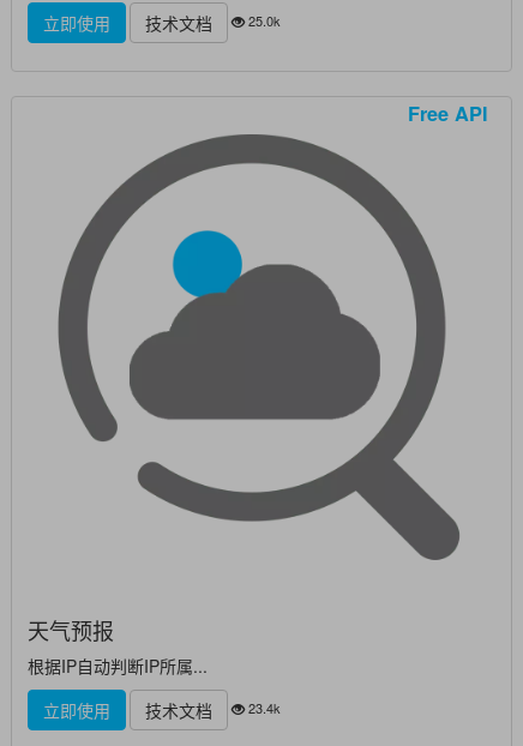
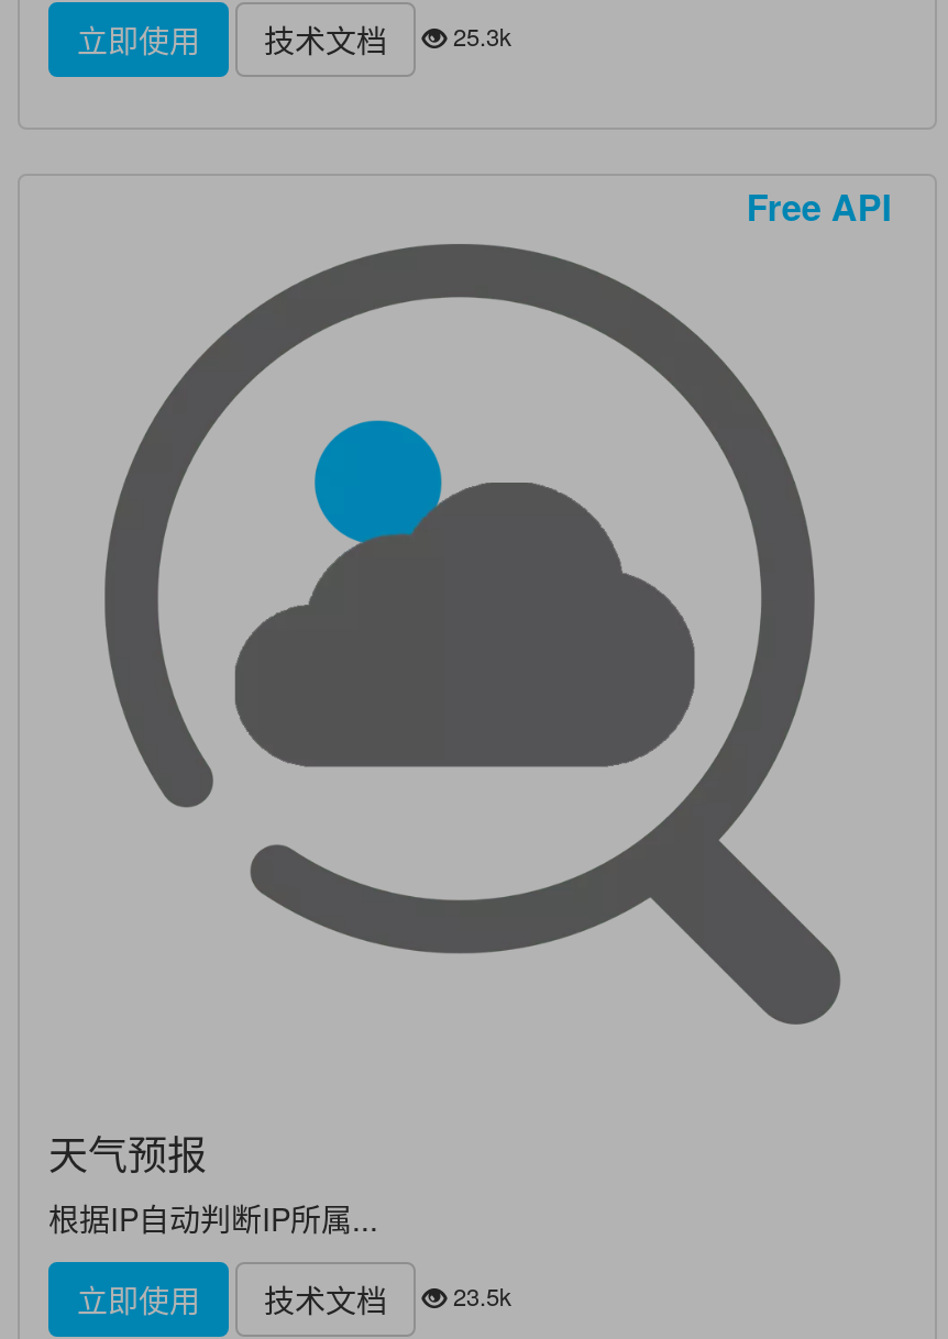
- 立即使用 技术文档 25.0k
+ 立即使用 技术文档 25.3k

- 立即使用 技术文档 23.4k
+ 立即使用 技术文档 23.5k
